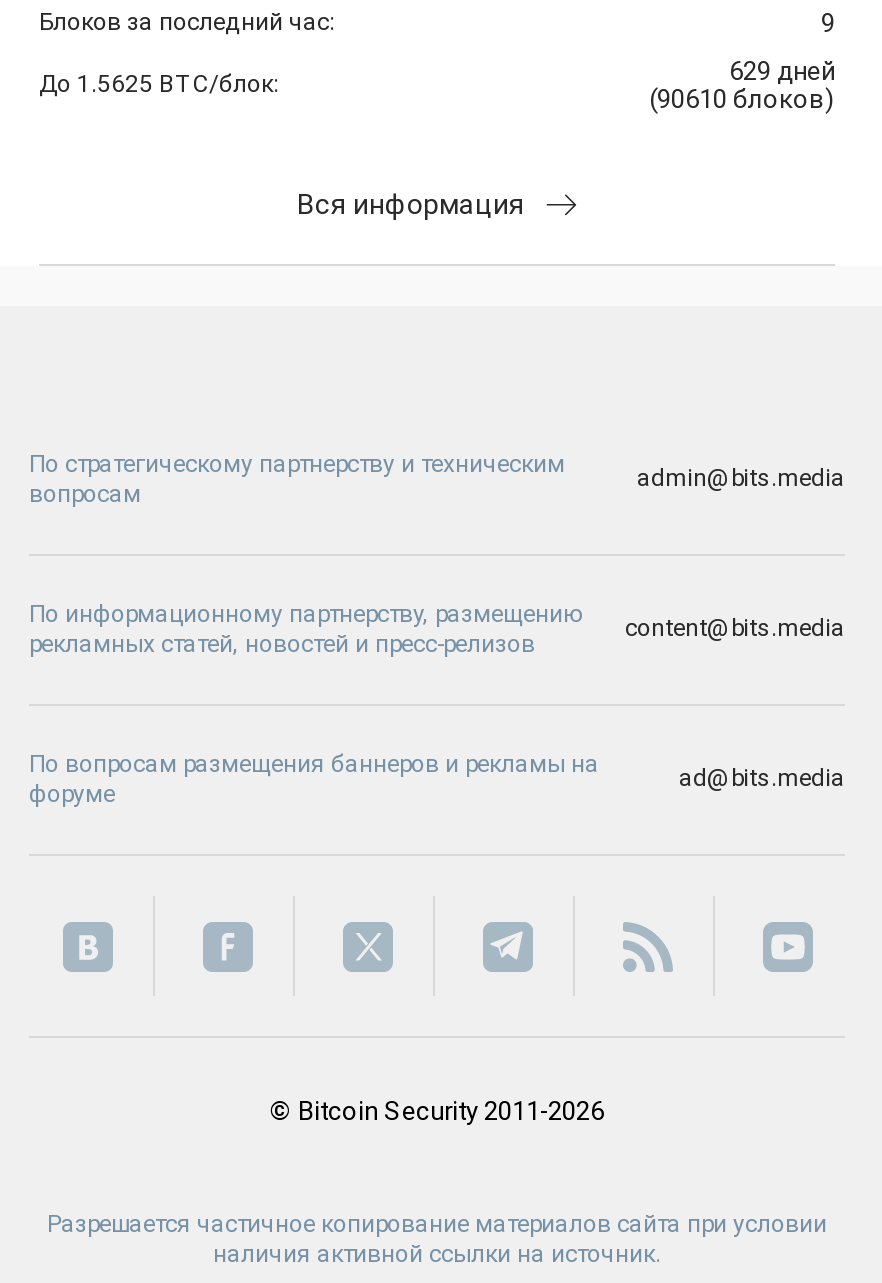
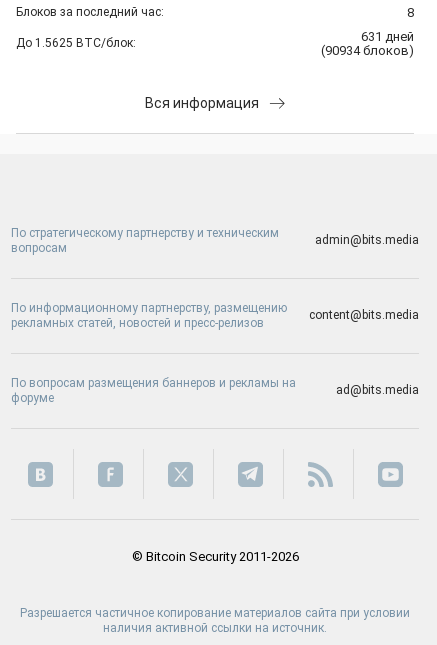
- 9
+ 8

- 629 дней
+ 631 дней

- (90610 блоков)
+ (90934 блоков)
